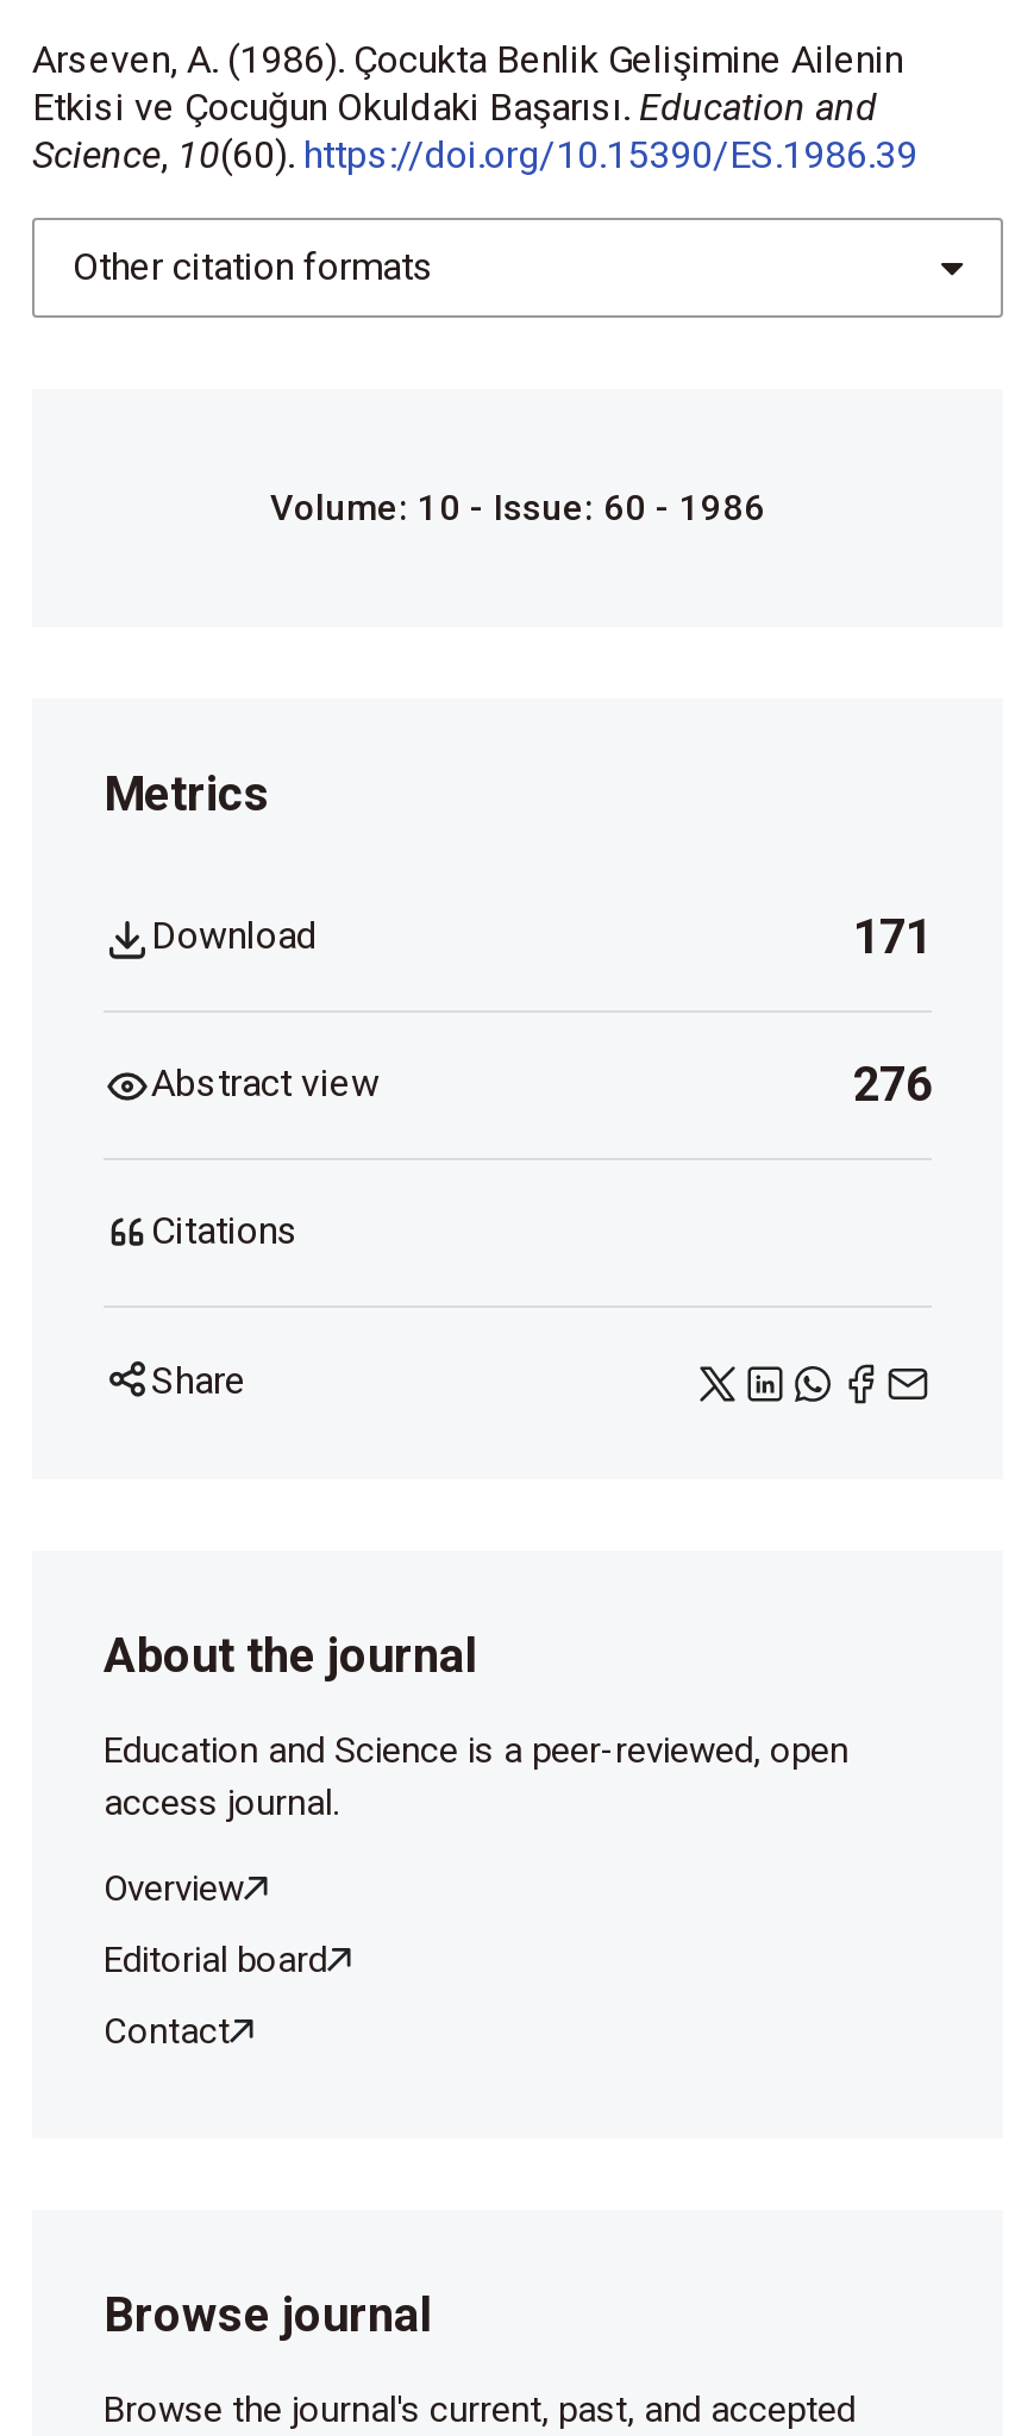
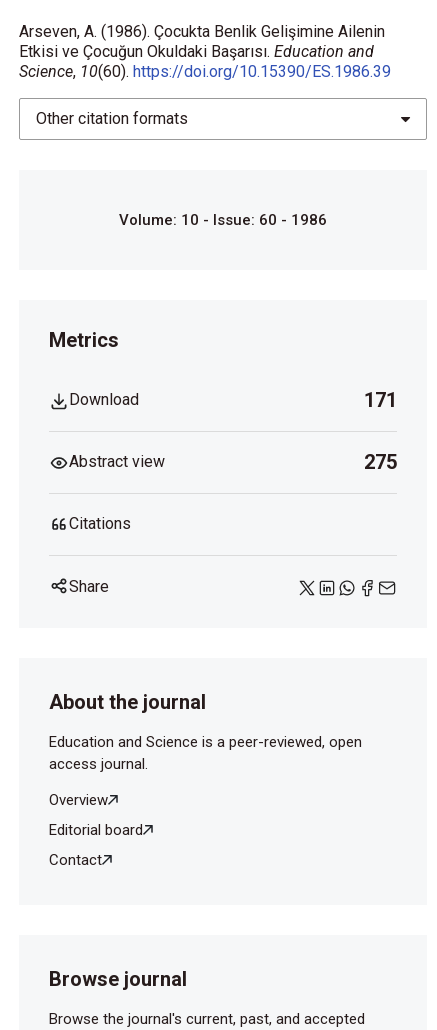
- 276
+ 275
